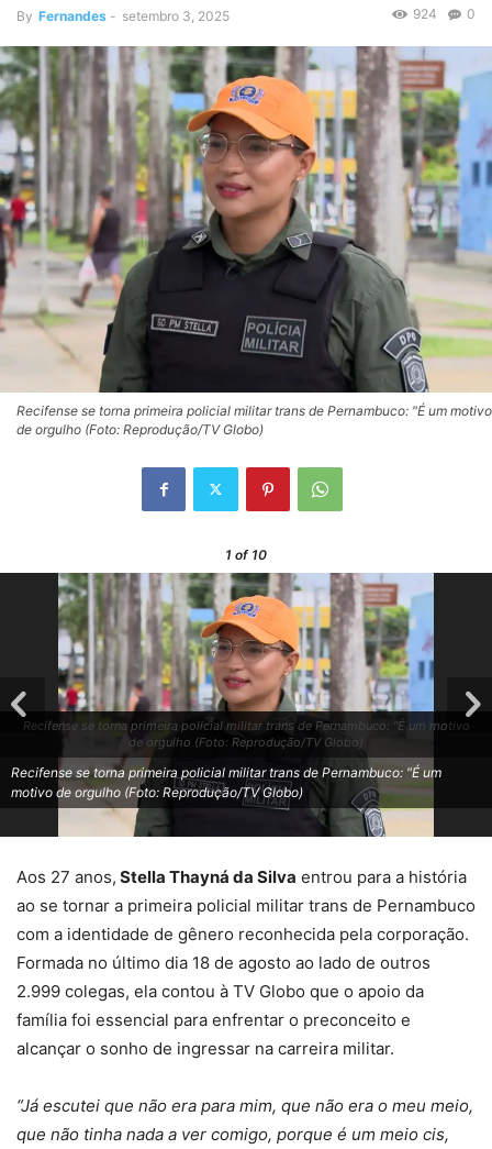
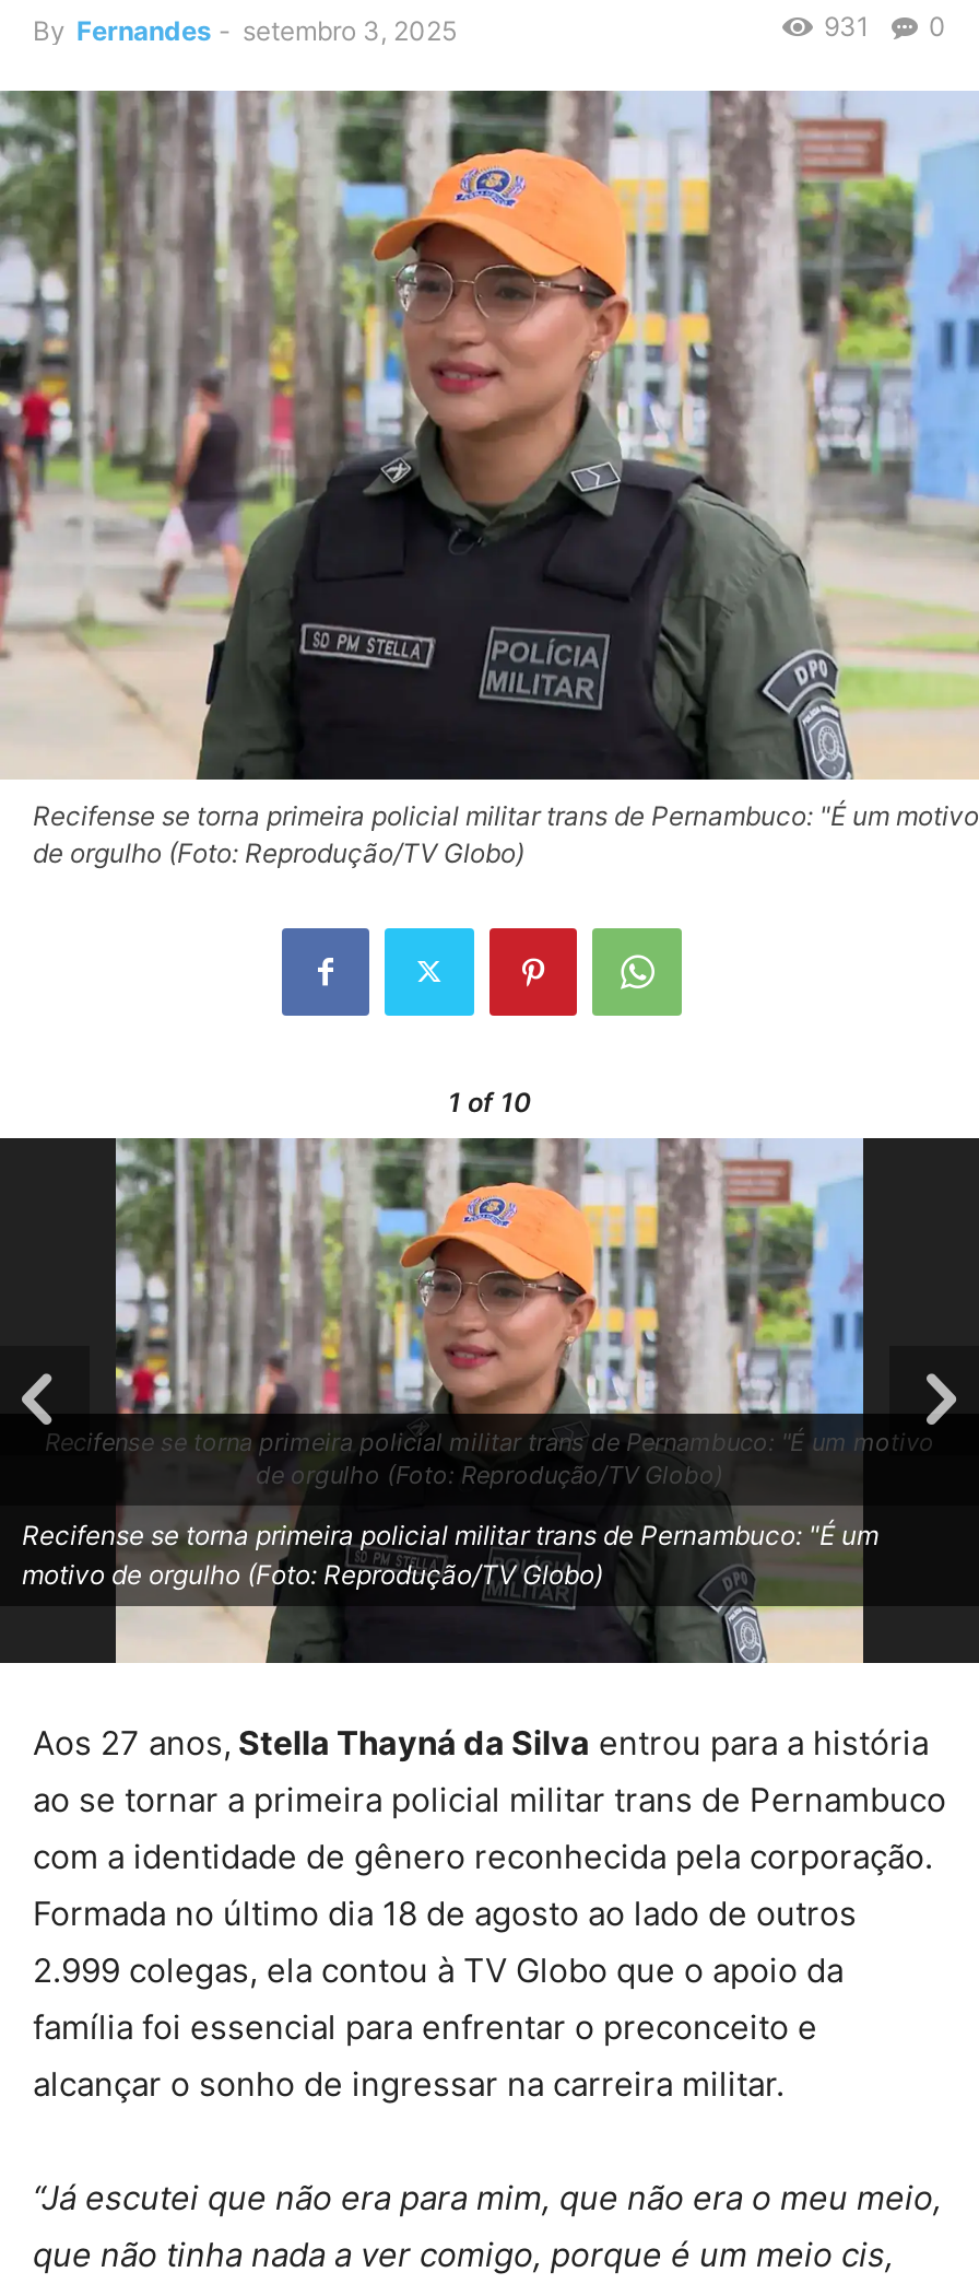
- 924 0
+ 931 0
